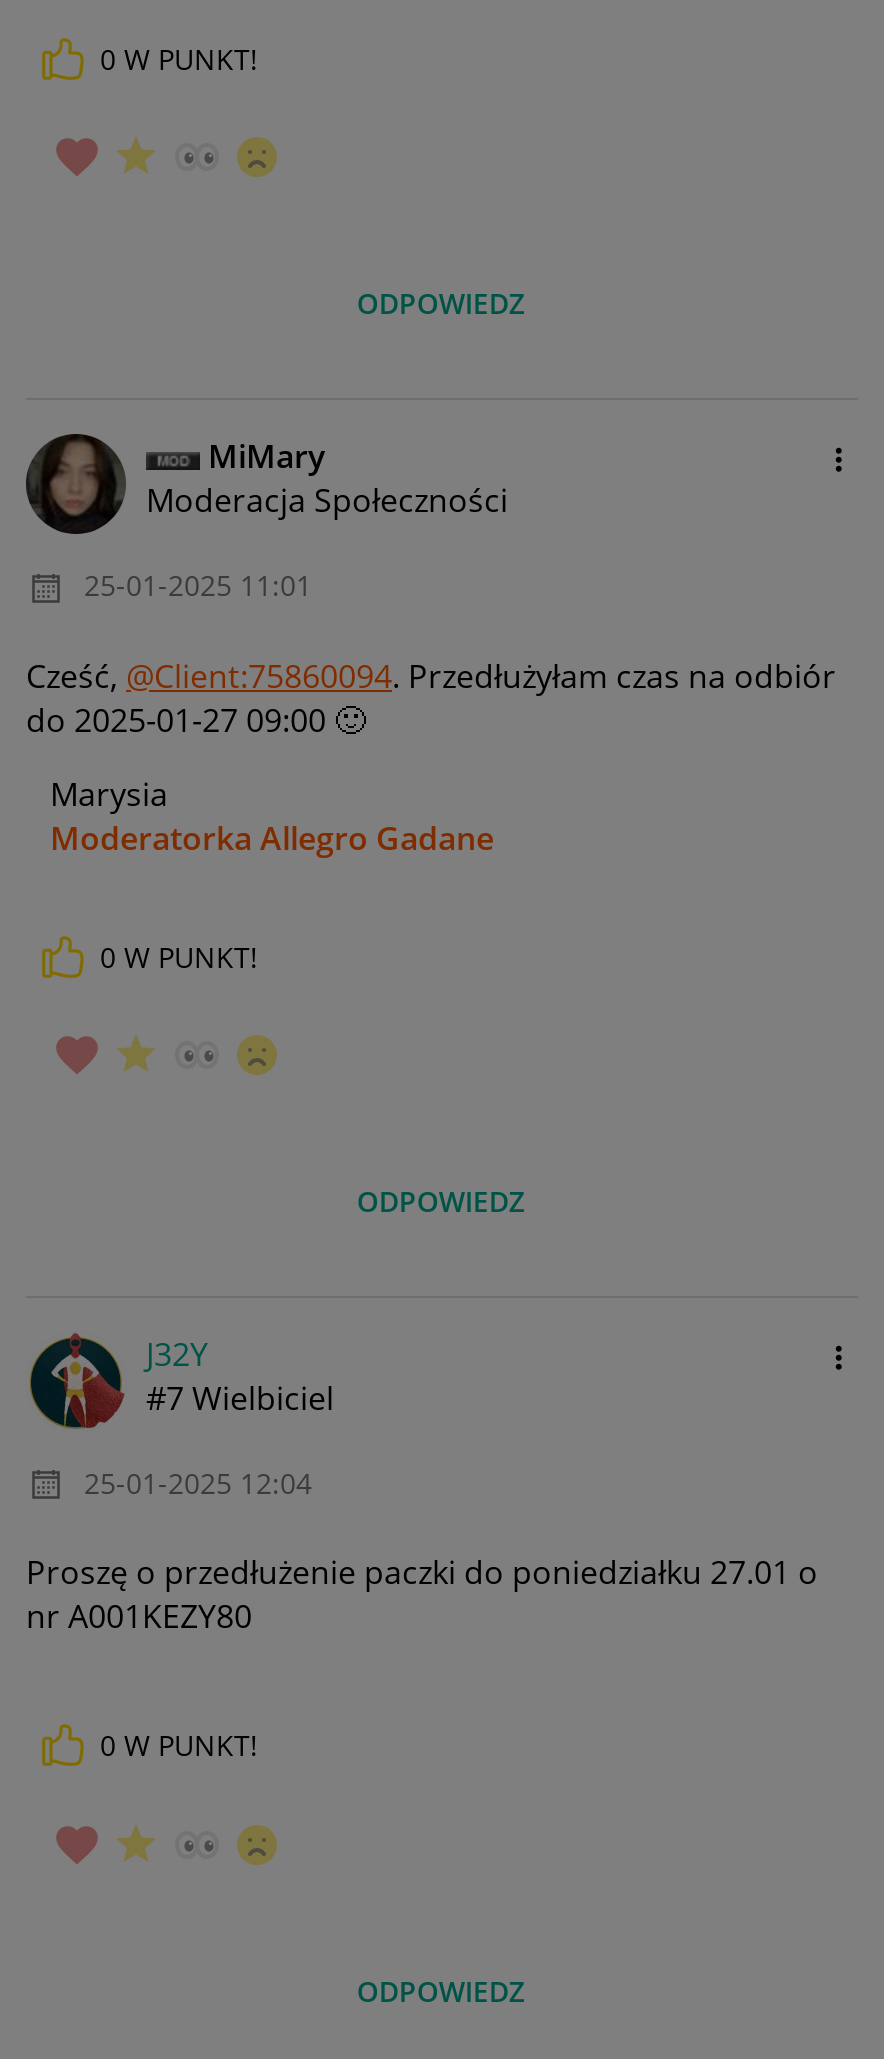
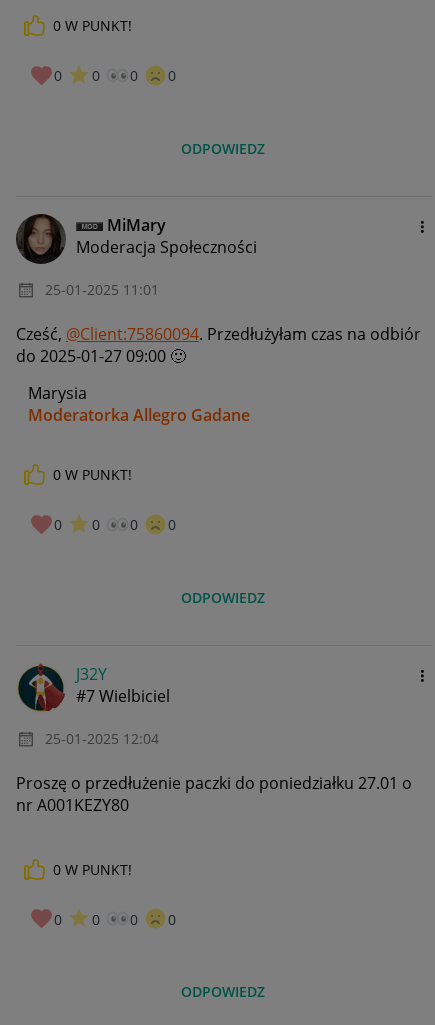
+ 0
+ 0
+ 0
+ 0

+ 0
+ 0
+ 0
+ 0

+ 0
+ 0
+ 0
+ 0
